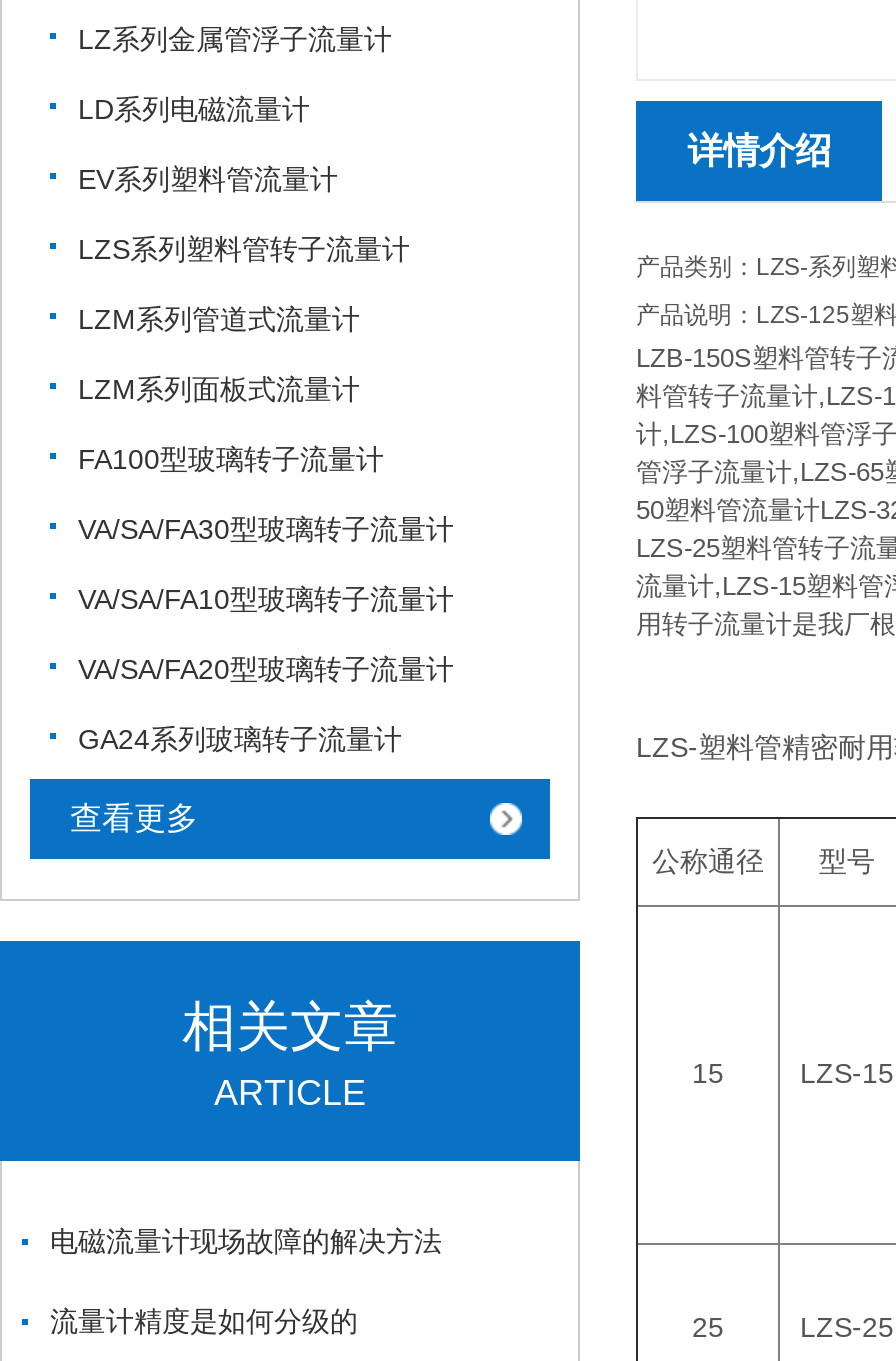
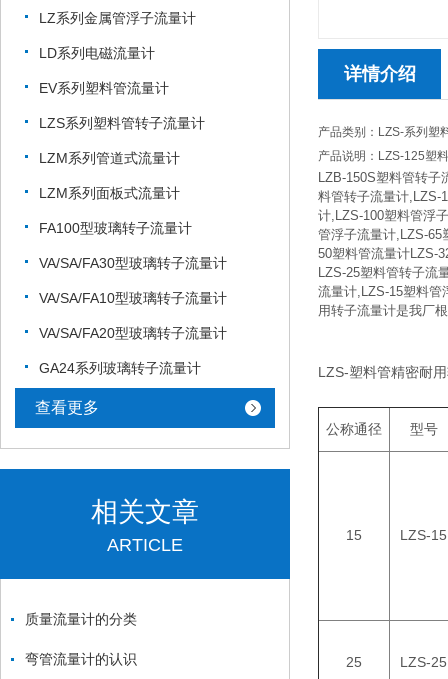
- 电磁流量计现场故障的解决方法
+ 质量流量计的分类

- 流量计精度是如何分级的
+ 弯管流量计的认识
